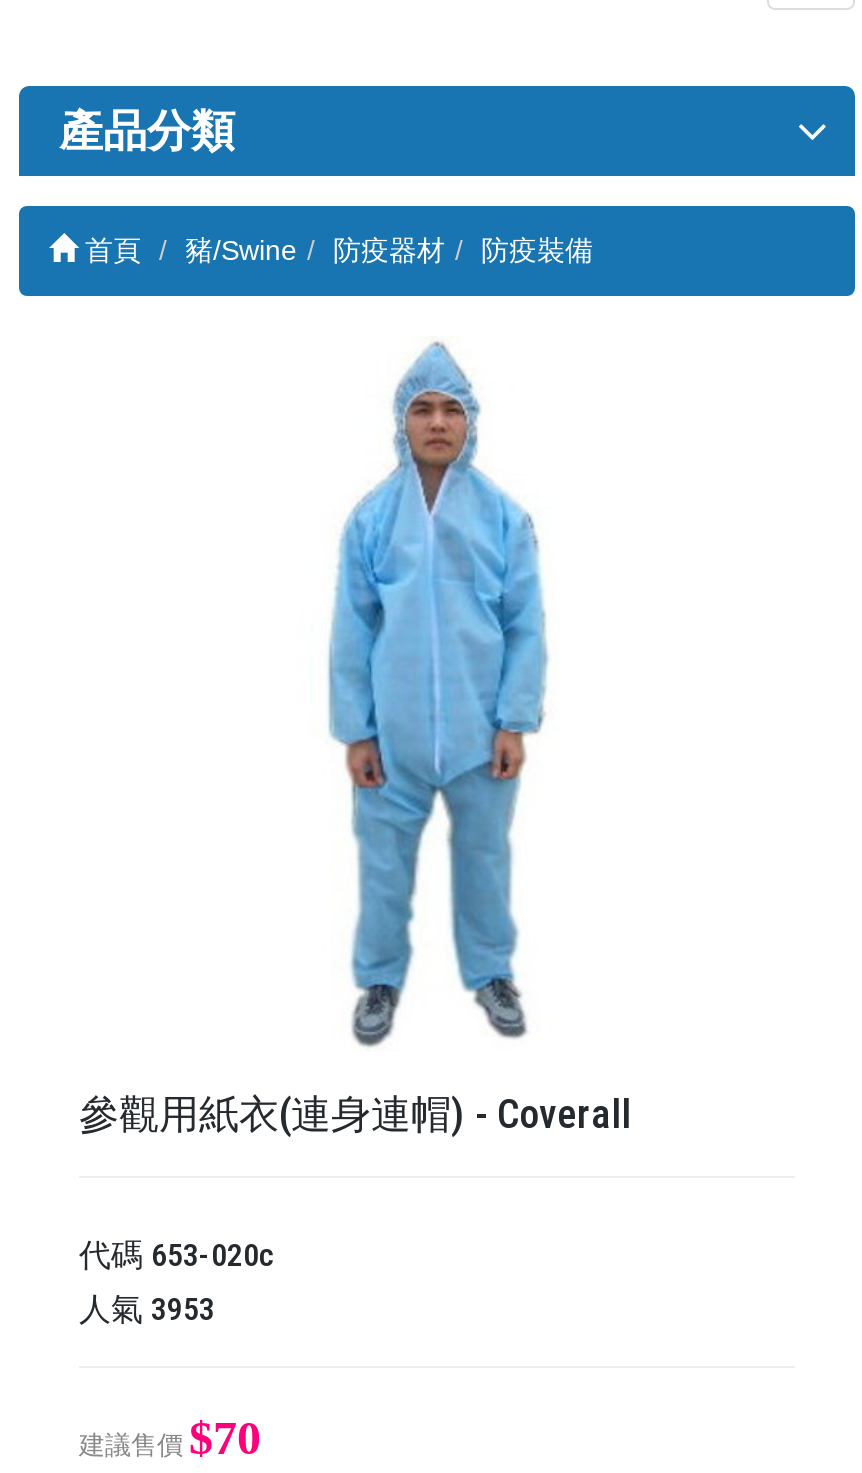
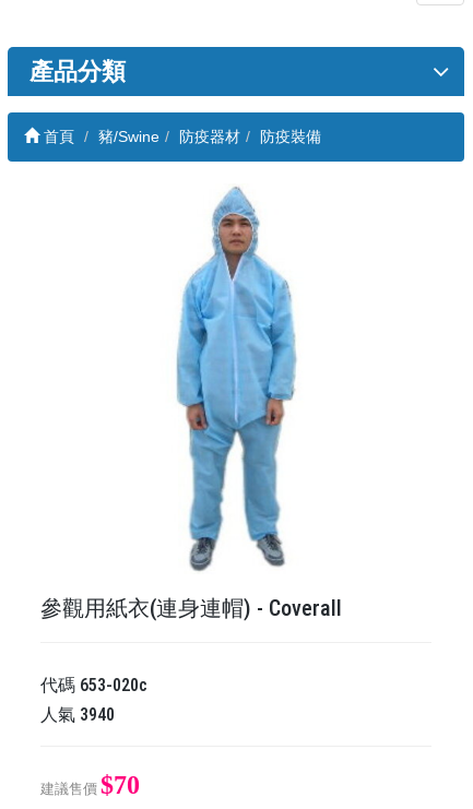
- 人氣3953
+ 人氣3940
